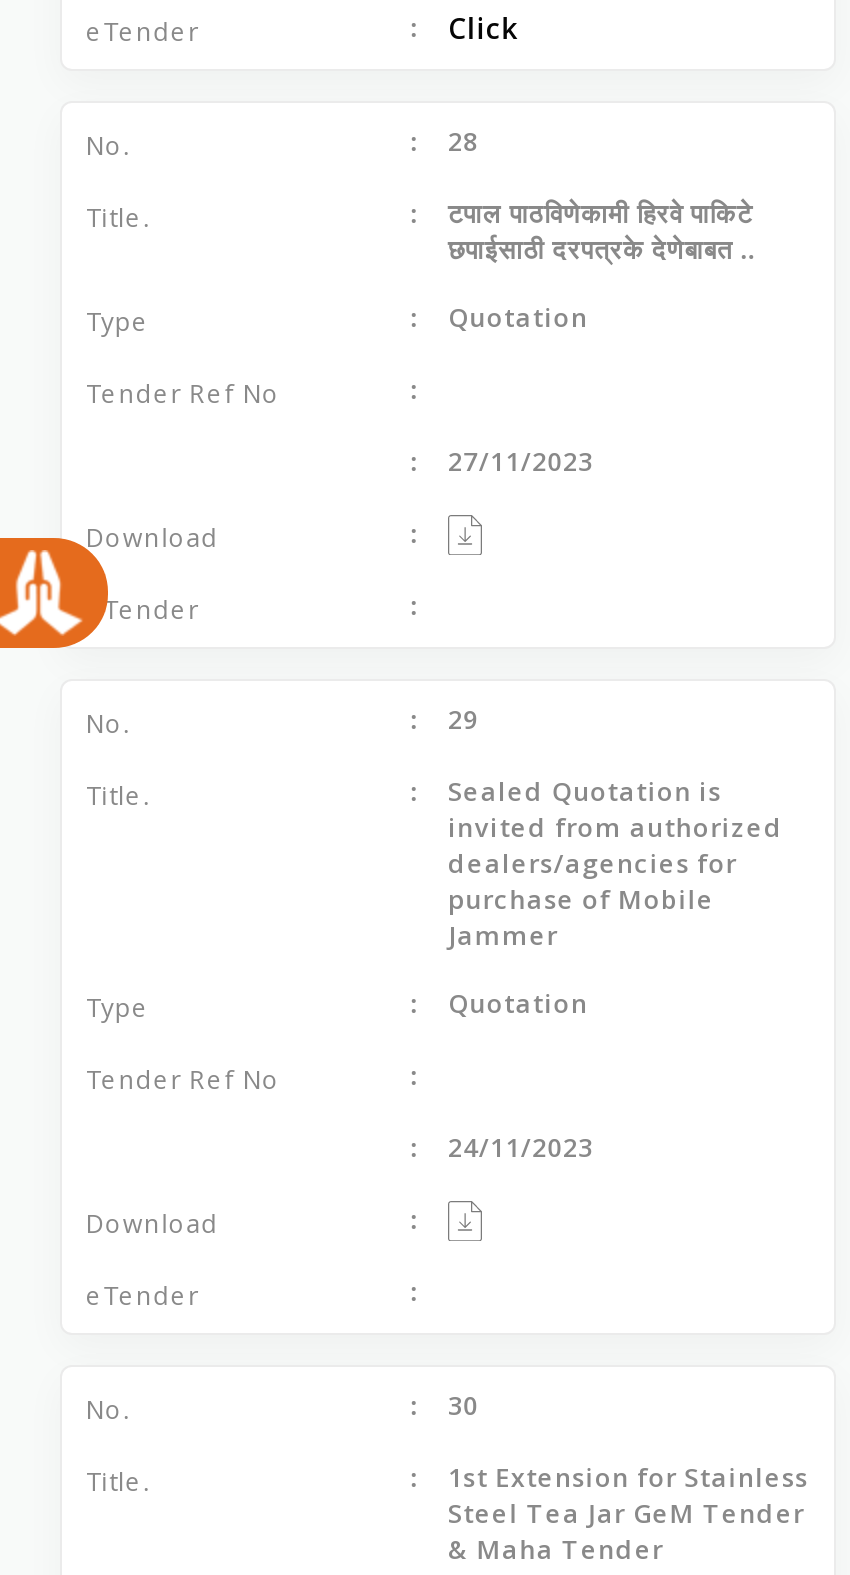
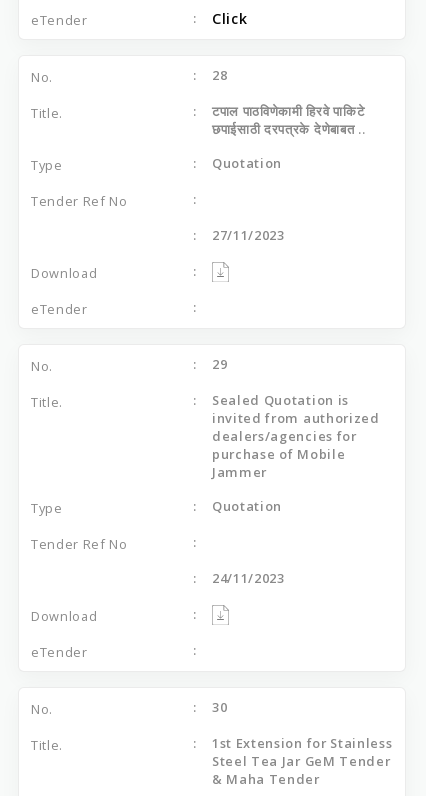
- [image]
